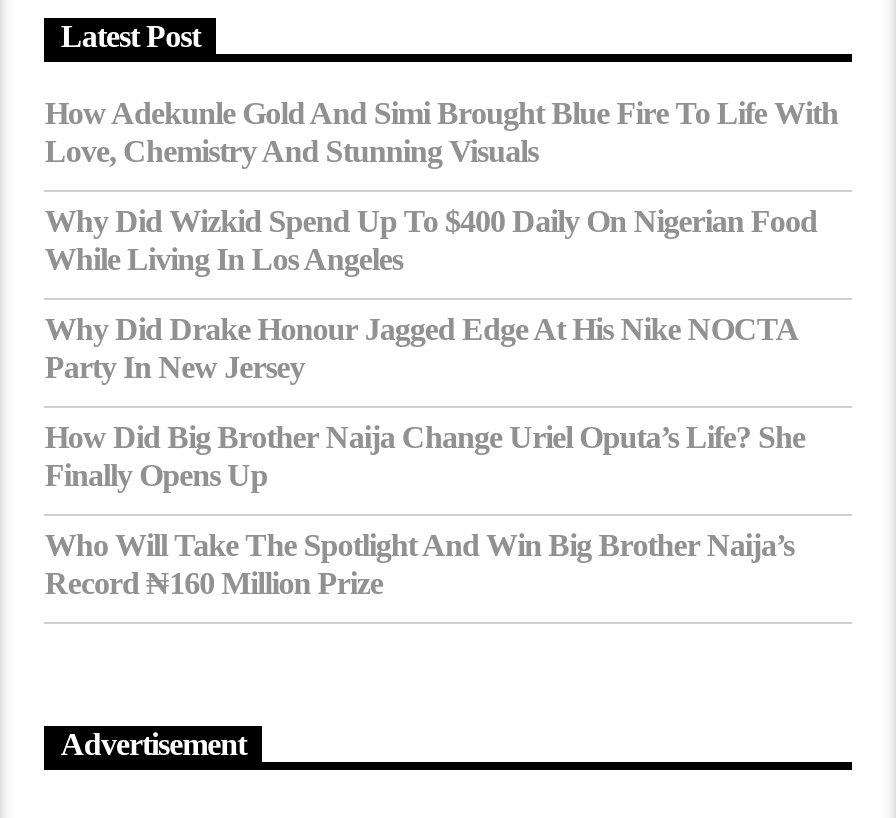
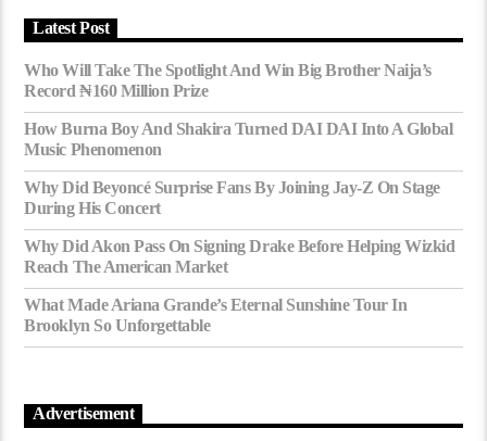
- How Adekunle Gold And Simi Brought Blue Fire To Life With
- Love, Chemistry And Stunning Visuals
- Why Did Wizkid Spend Up To $400 Daily On Nigerian Food
- While Living In Los Angeles
- Why Did Drake Honour Jagged Edge At His Nike NOCTA
- Party In New Jersey
- How Did Big Brother Naija Change Uriel Oputa’s Life? She
- Finally Opens Up

moved up: Who Will Take The Spotlight And Win Big Brother Naija’s | Record ₦160 Million Prize

+ How Burna Boy And Shakira Turned DAI DAI Into A Global
+ Music Phenomenon
+ Why Did Beyoncé Surprise Fans By Joining Jay-Z On Stage
+ During His Concert
+ Why Did Akon Pass On Signing Drake Before Helping Wizkid
+ Reach The American Market
+ What Made Ariana Grande’s Eternal Sunshine Tour In
+ Brooklyn So Unforgettable
